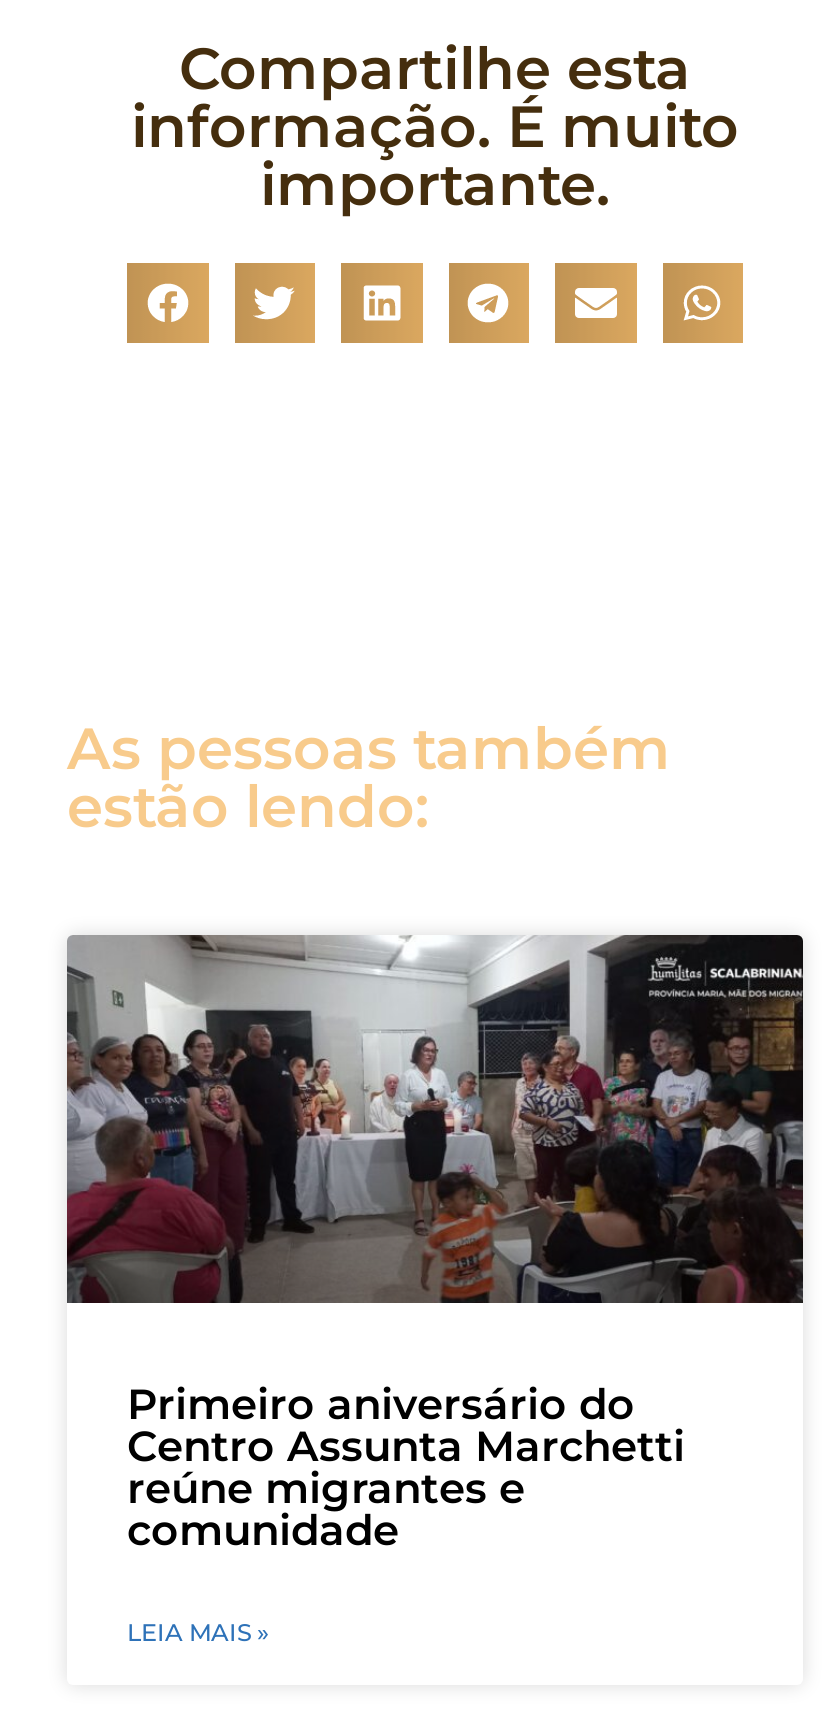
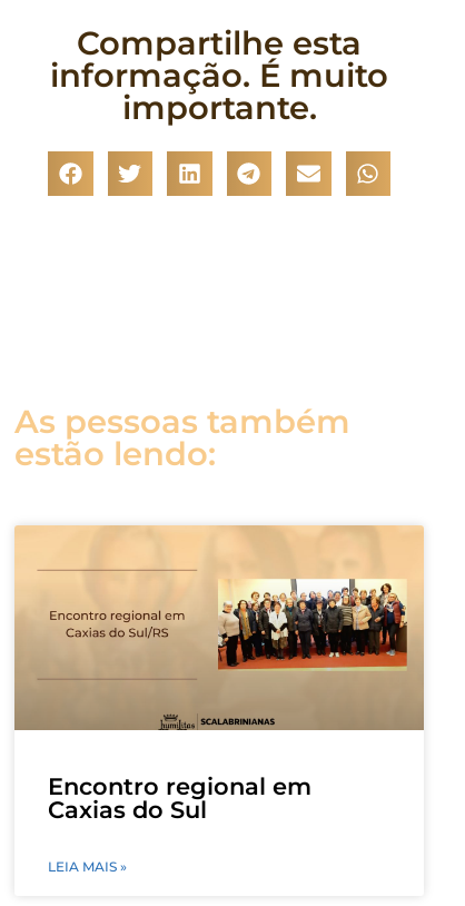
- [image]
- Primeiro aniversário do
- Centro Assunta Marchetti
- reúne migrantes e
- comunidade
+ [image]
+ Encontro regional em
+ Caxias do Sul
